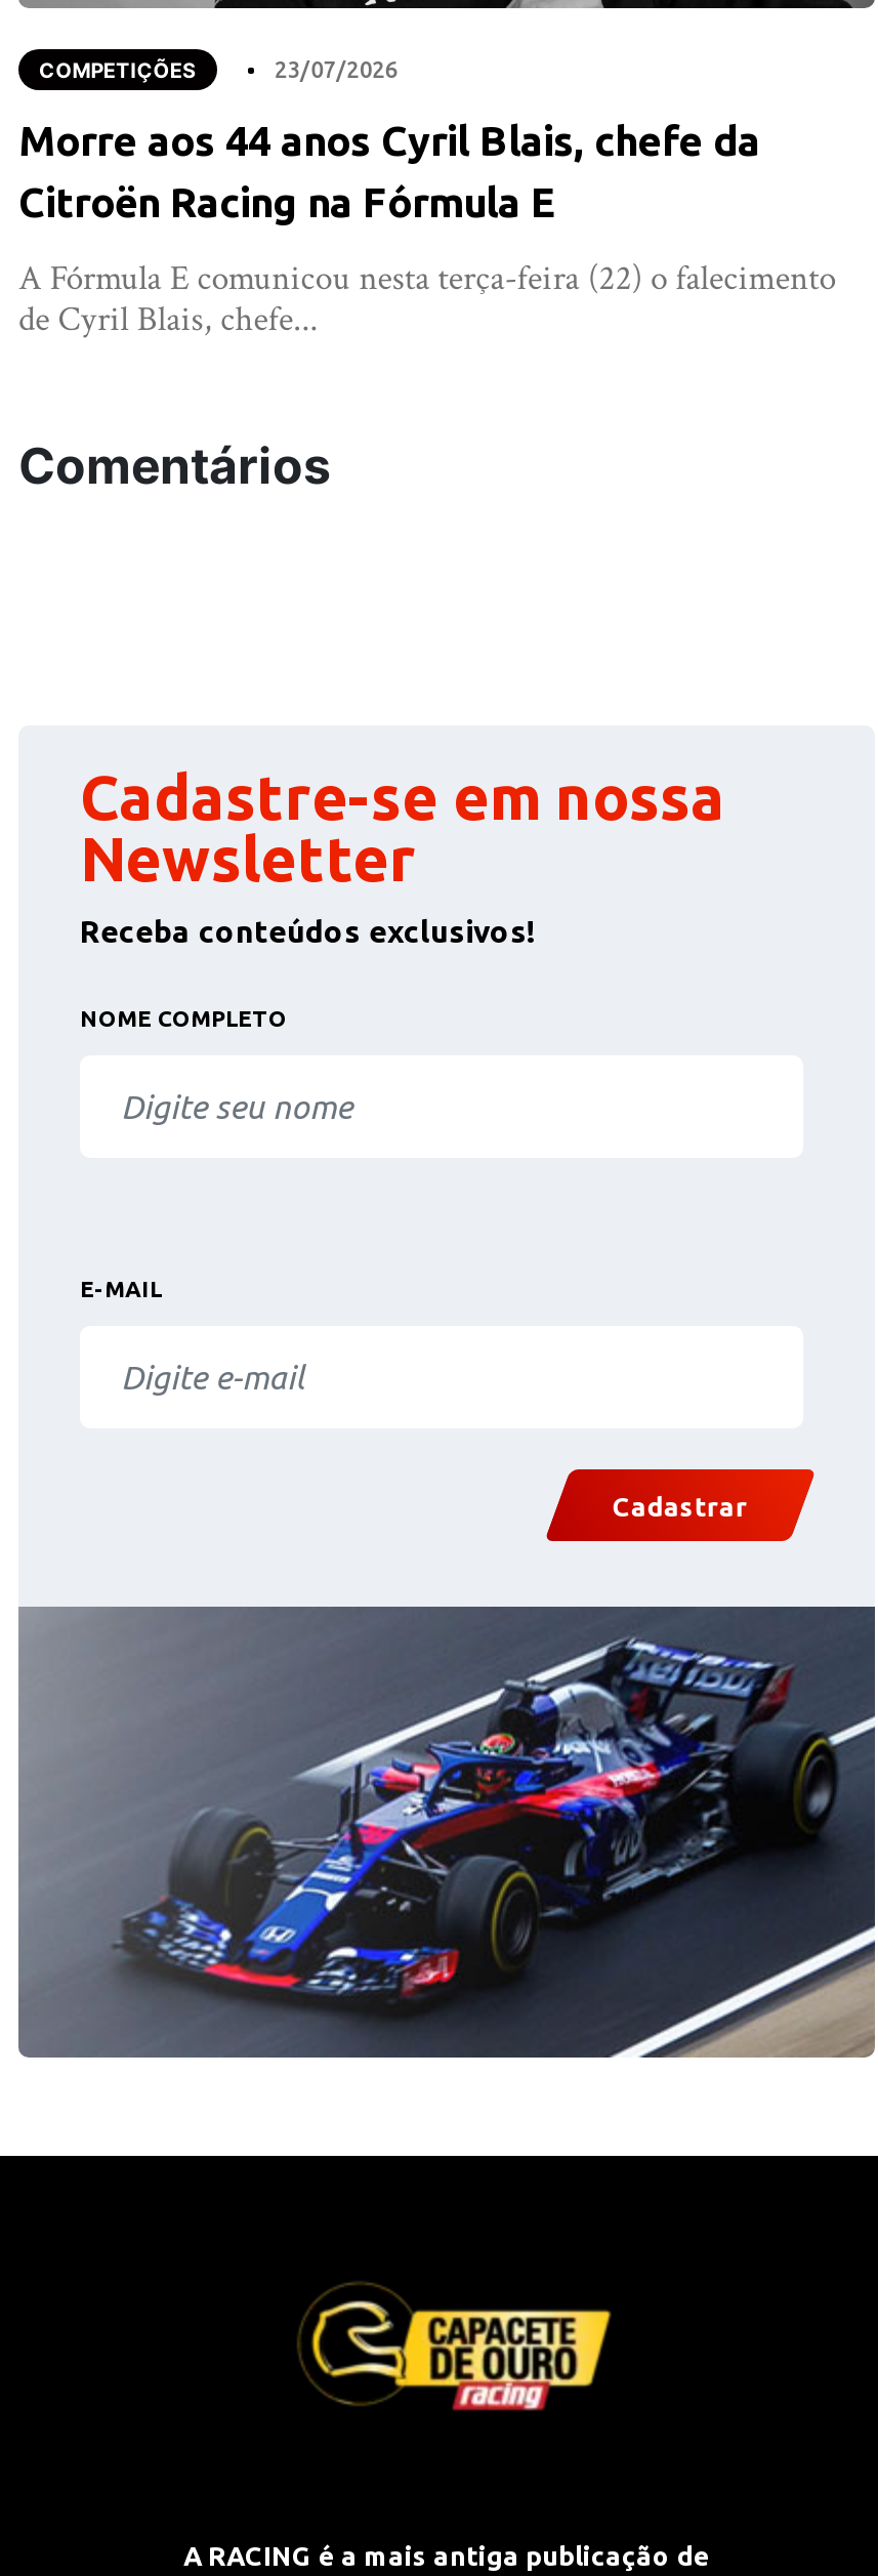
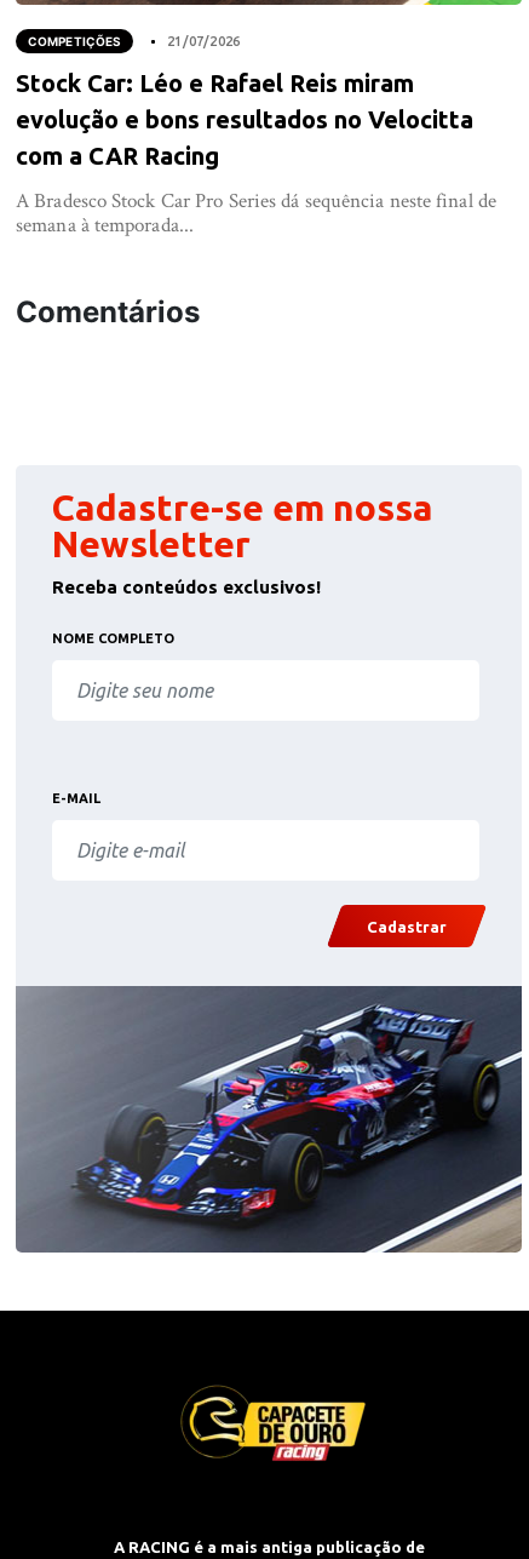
- 23/07/2026
+ 21/07/2026

- Morre aos 44 anos Cyril Blais, chefe da
- Citroën Racing na Fórmula E
+ Stock Car: Léo e Rafael Reis miram
+ evolução e bons resultados no Velocitta
+ com a CAR Racing

- A Fórmula E comunicou nesta terça-feira (22) o falecimento
- de Cyril Blais, chefe...
+ A Bradesco Stock Car Pro Series dá sequência neste final de
+ semana à temporada...
